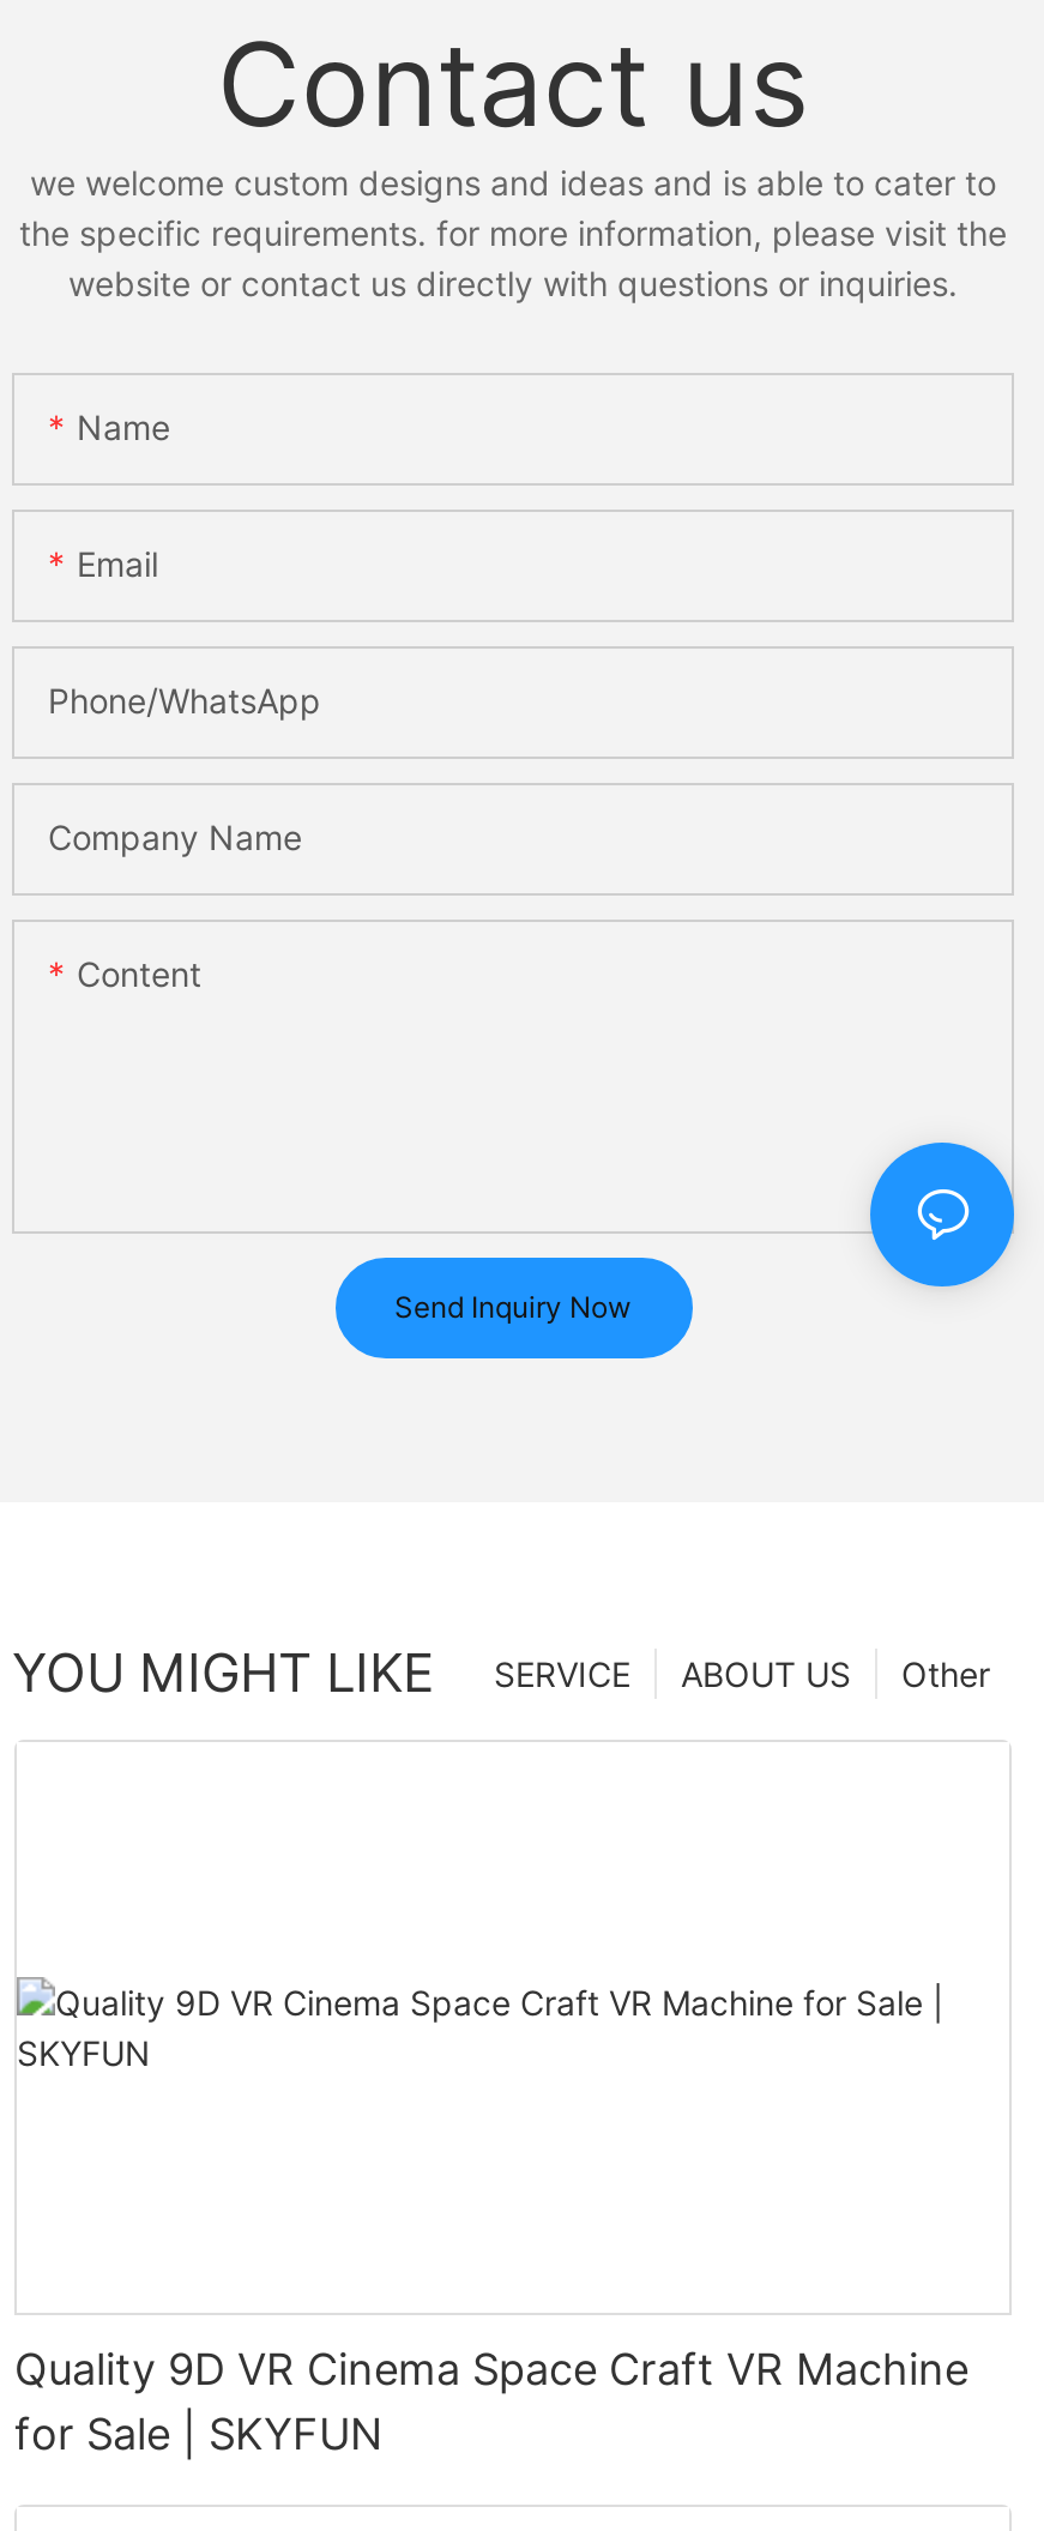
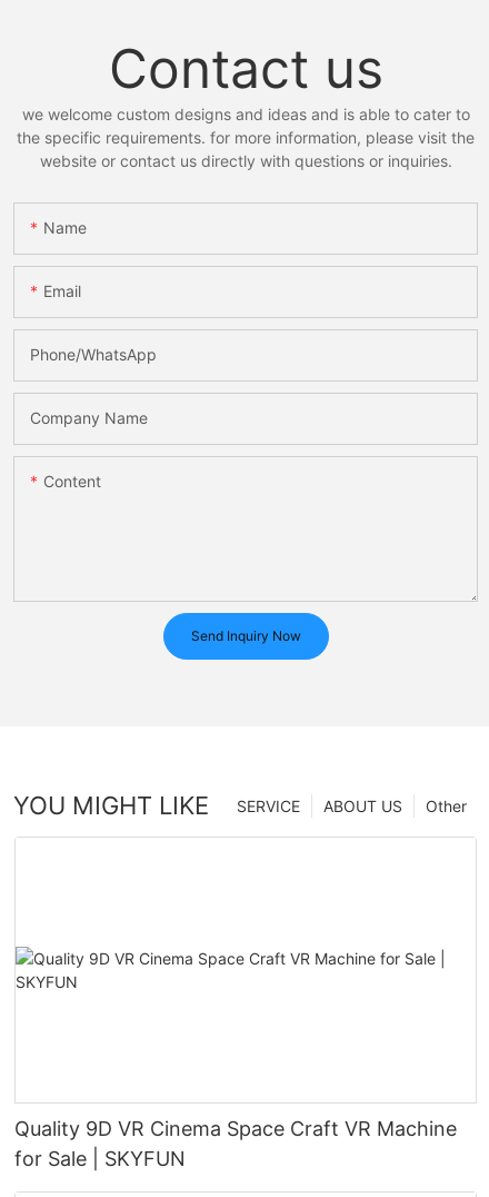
- [image]
